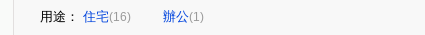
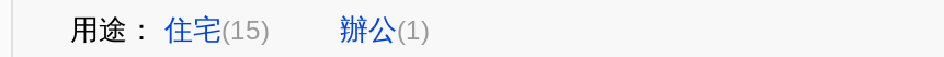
- 用途： 住宅(16)
+ 用途： 住宅(15)
